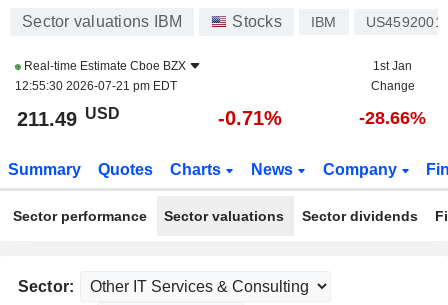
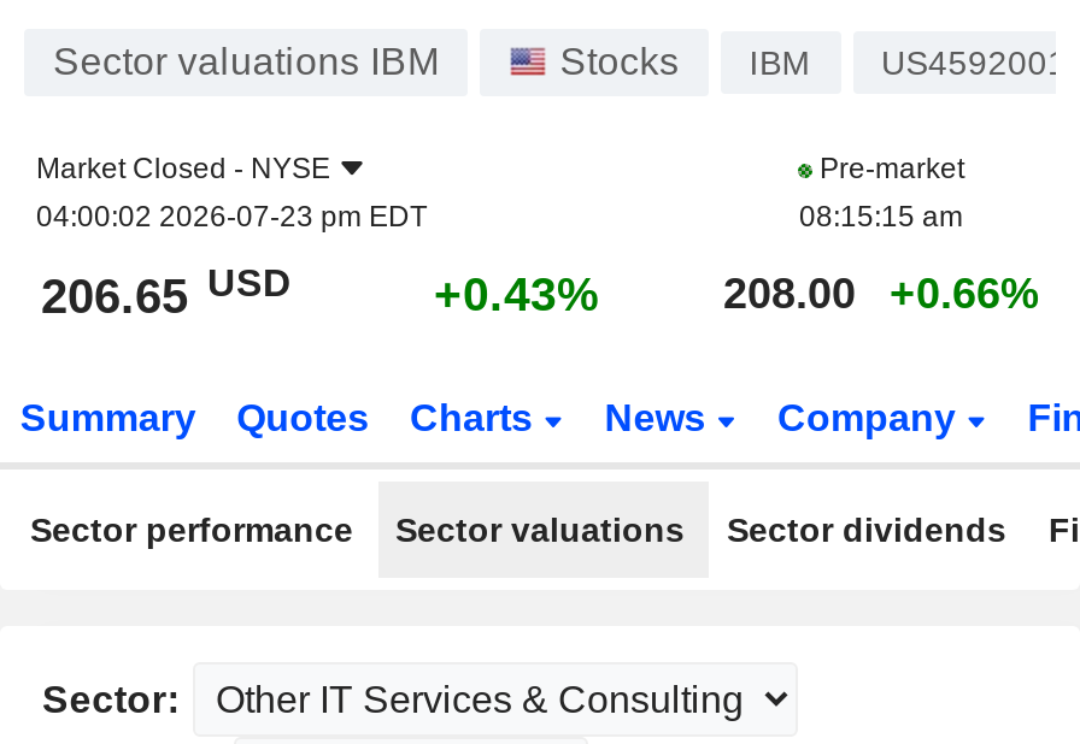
- Real-time Estimate Cboe BZX
- 12:55:30 2026-07-21 pm EDT
+ Market Closed - NYSE
+ 04:00:02 2026-07-23 pm EDT

- 1st Jan
- Change
+ Pre-market
+ 08:15:15 am

- 211.49 USD
- -0.71%
- -28.66%
+ 206.65 USD
+ +0.43%
+ 208.00
+ +0.66%
